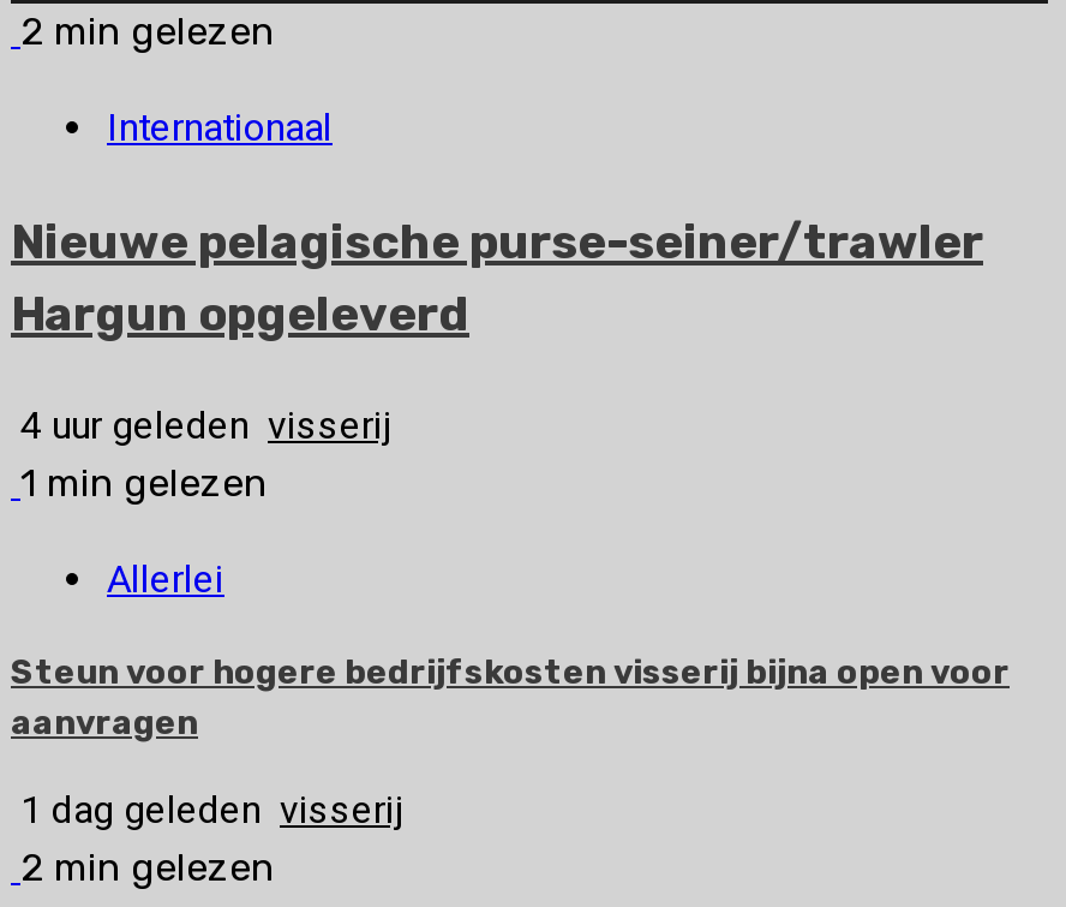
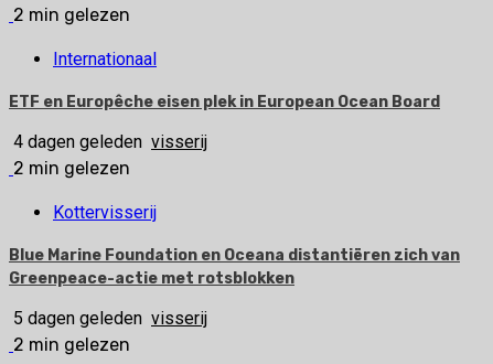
- Nieuwe pelagische purse-seiner/trawler
- Hargun opgeleverd
+ ETF en Europêche eisen plek in European Ocean Board

- 4 uur geleden visserij
- 1 min gelezen
+ 4 dagen geleden visserij
+ 2 min gelezen

- Allerlei
+ Kottervisserij

- Steun voor hogere bedrijfskosten visserij bijna open voor
- aanvragen
+ Blue Marine Foundation en Oceana distantiëren zich van
+ Greenpeace-actie met rotsblokken

- 1 dag geleden visserij
+ 5 dagen geleden visserij
